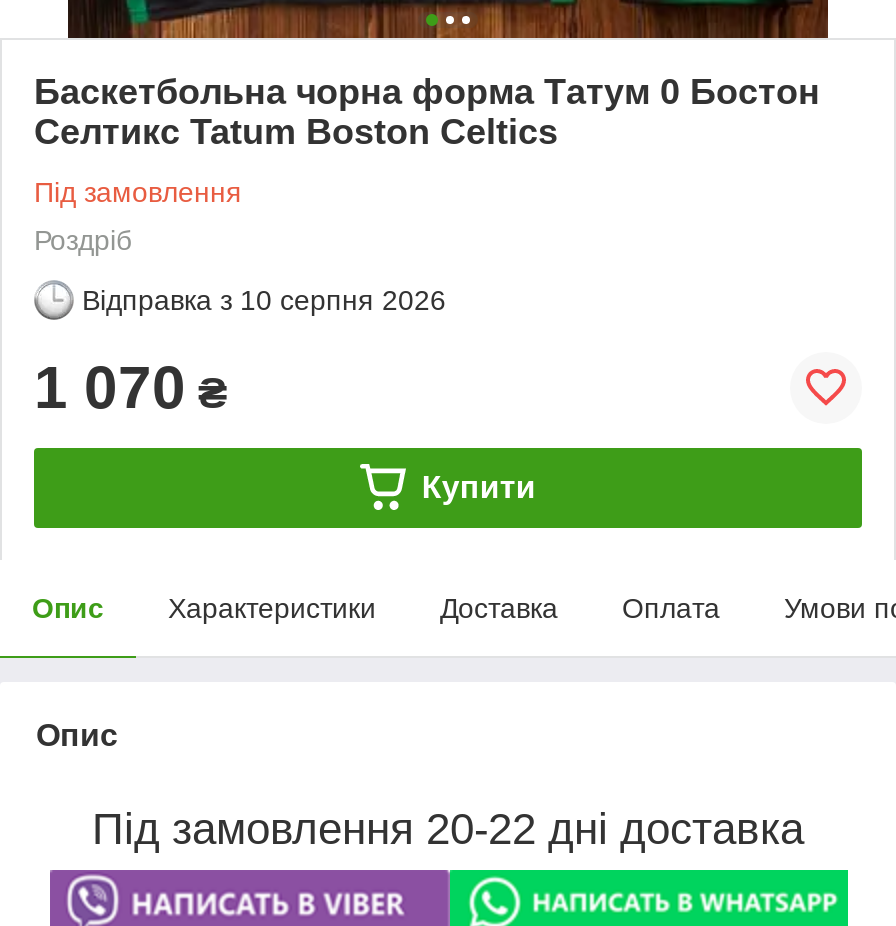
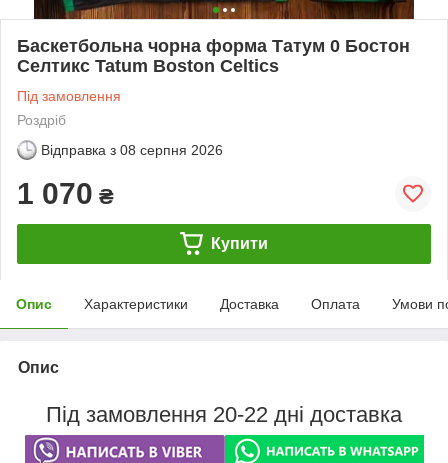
- Відправка з 10 серпня 2026
+ Відправка з 08 серпня 2026
